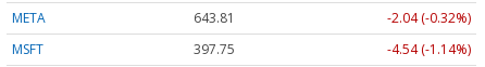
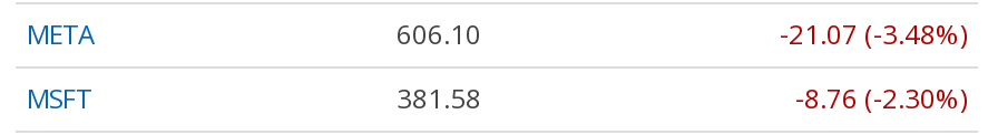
- 643.81
+ 606.10

- -2.04 (-0.32%)
+ -21.07 (-3.48%)

- 397.75
+ 381.58

- -4.54 (-1.14%)
+ -8.76 (-2.30%)
